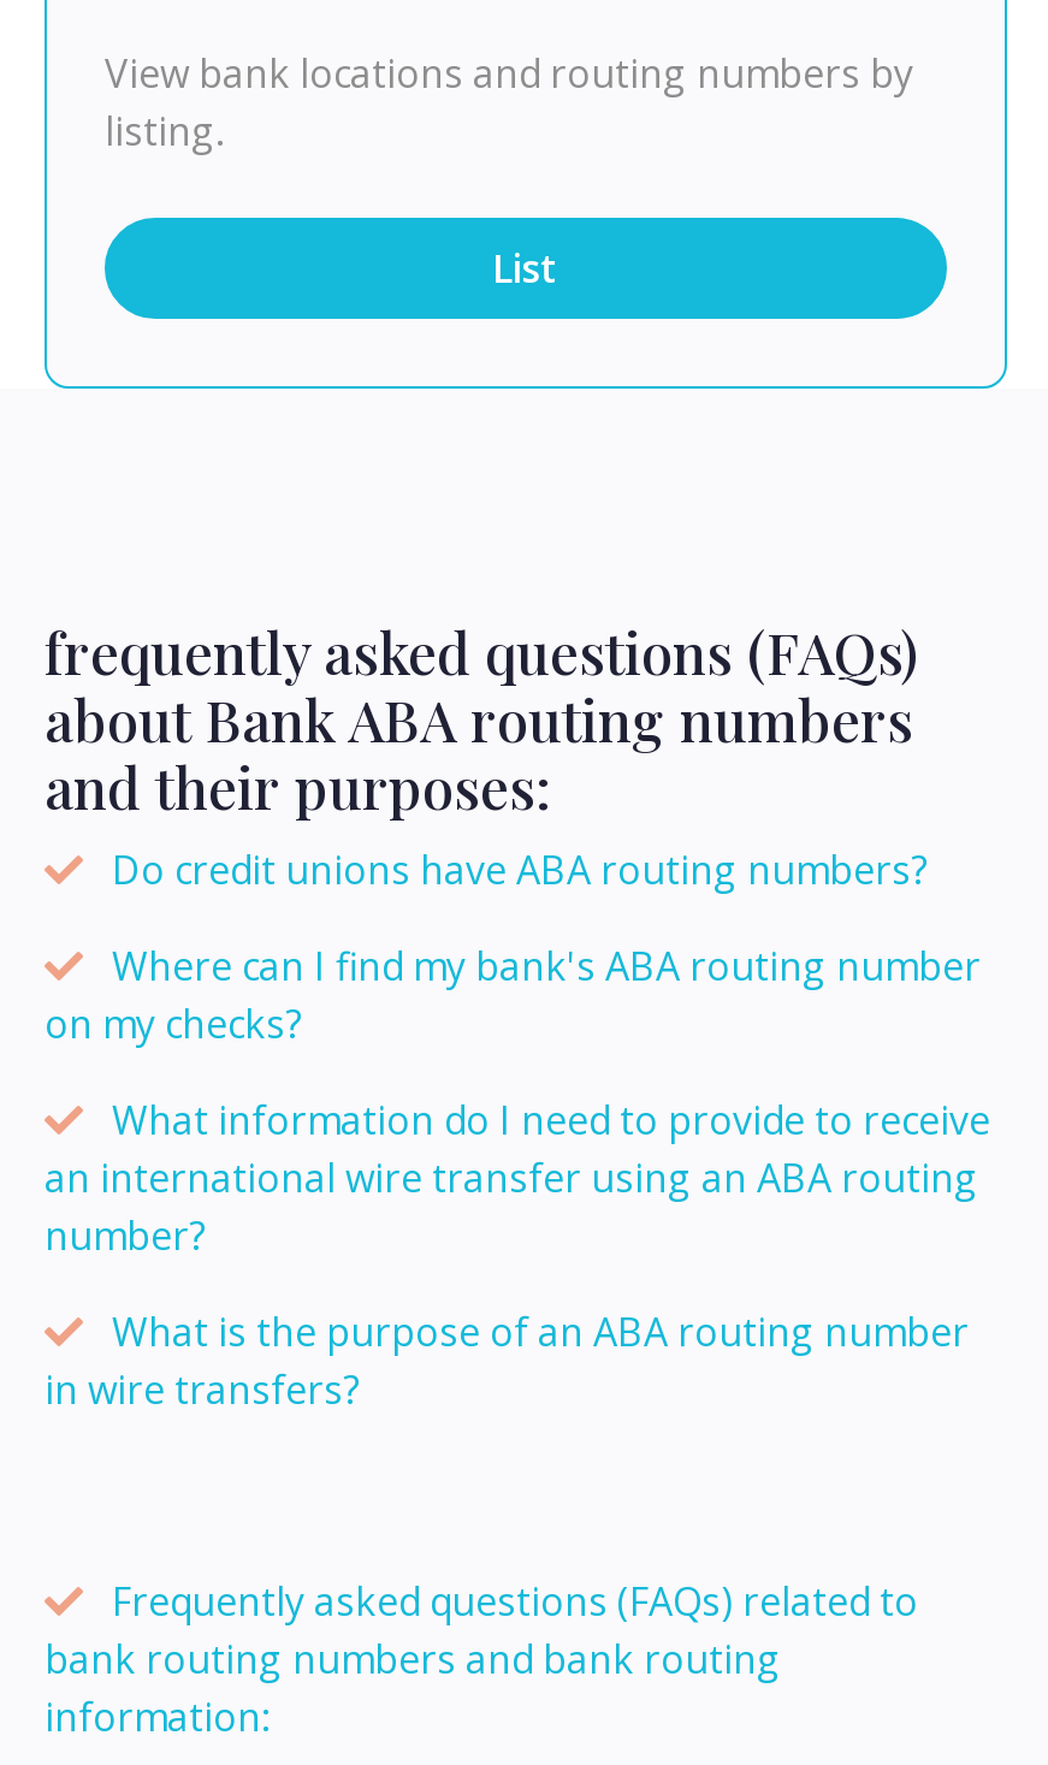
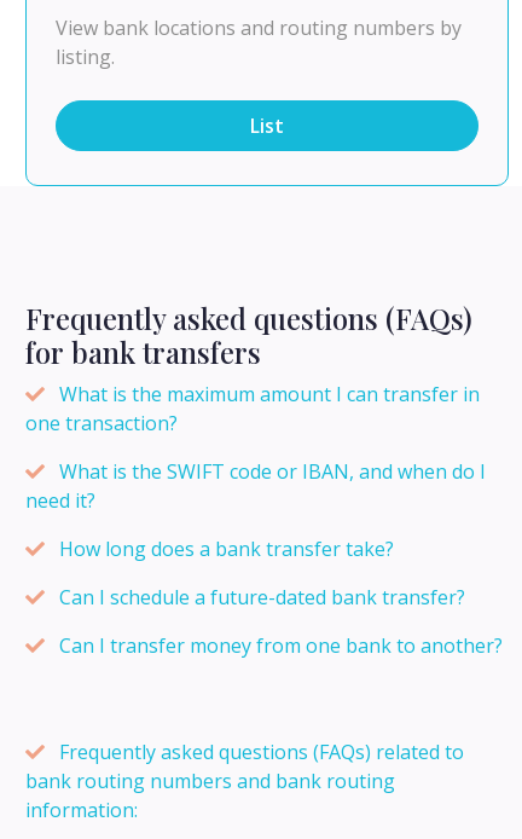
- frequently asked questions (FAQs)
- about Bank ABA routing numbers
- and their purposes:
- Do credit unions have ABA routing numbers?
- Where can I find my bank's ABA routing number
- on my checks?
- What information do I need to provide to receive
- an international wire transfer using an ABA routing
- number?
- What is the purpose of an ABA routing number
- in wire transfers?
+ Frequently asked questions (FAQs)
+ for bank transfers
+ What is the maximum amount I can transfer in
+ one transaction?
+ What is the SWIFT code or IBAN, and when do I
+ need it?
+ How long does a bank transfer take?
+ Can I schedule a future-dated bank transfer?
+ Can I transfer money from one bank to another?
